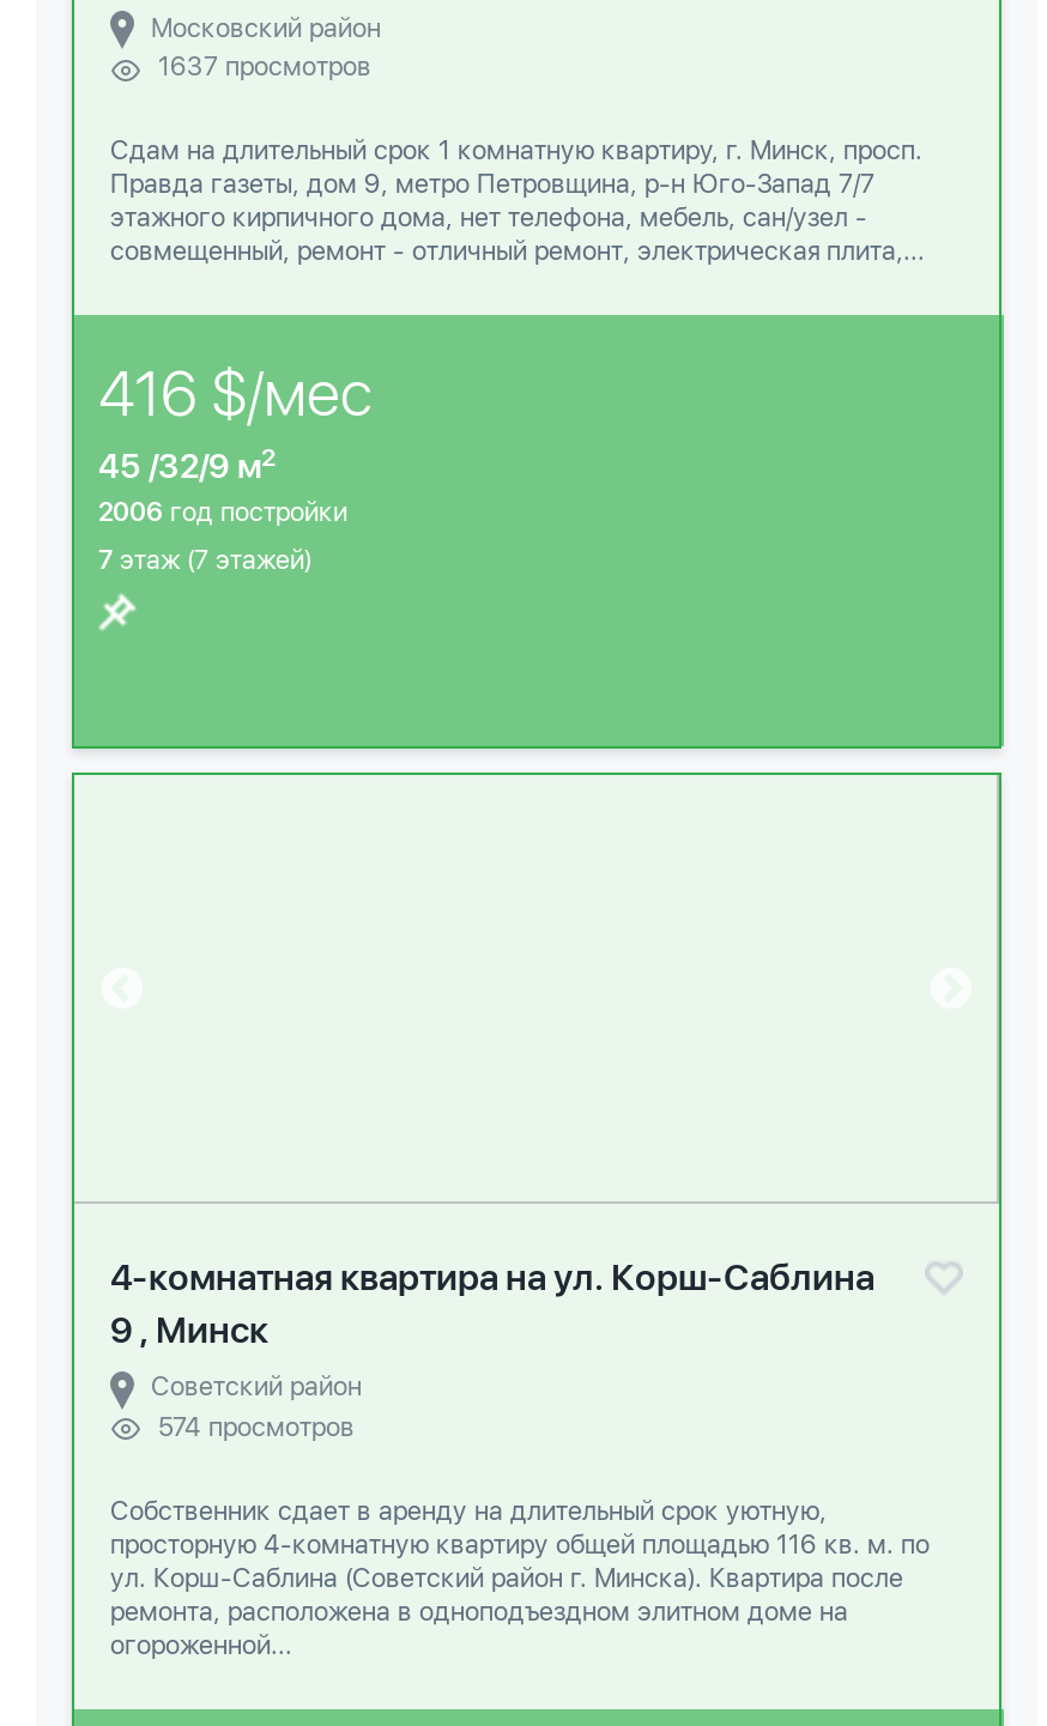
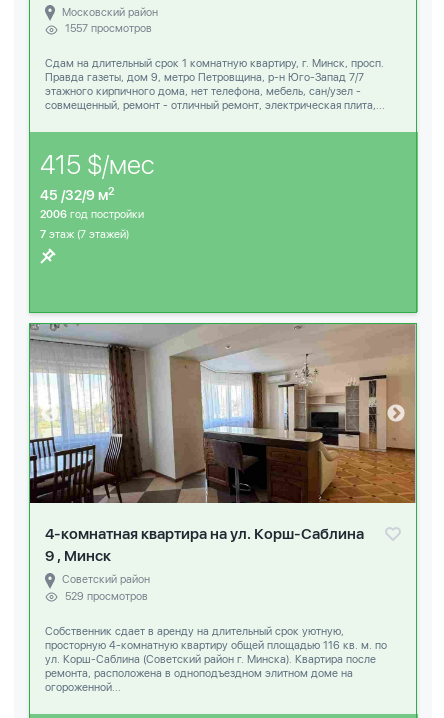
- 1637 просмотров
+ 1557 просмотров

- 416 $/мес
+ 415 $/мес

+ [image]

- 574 просмотров
+ 529 просмотров
